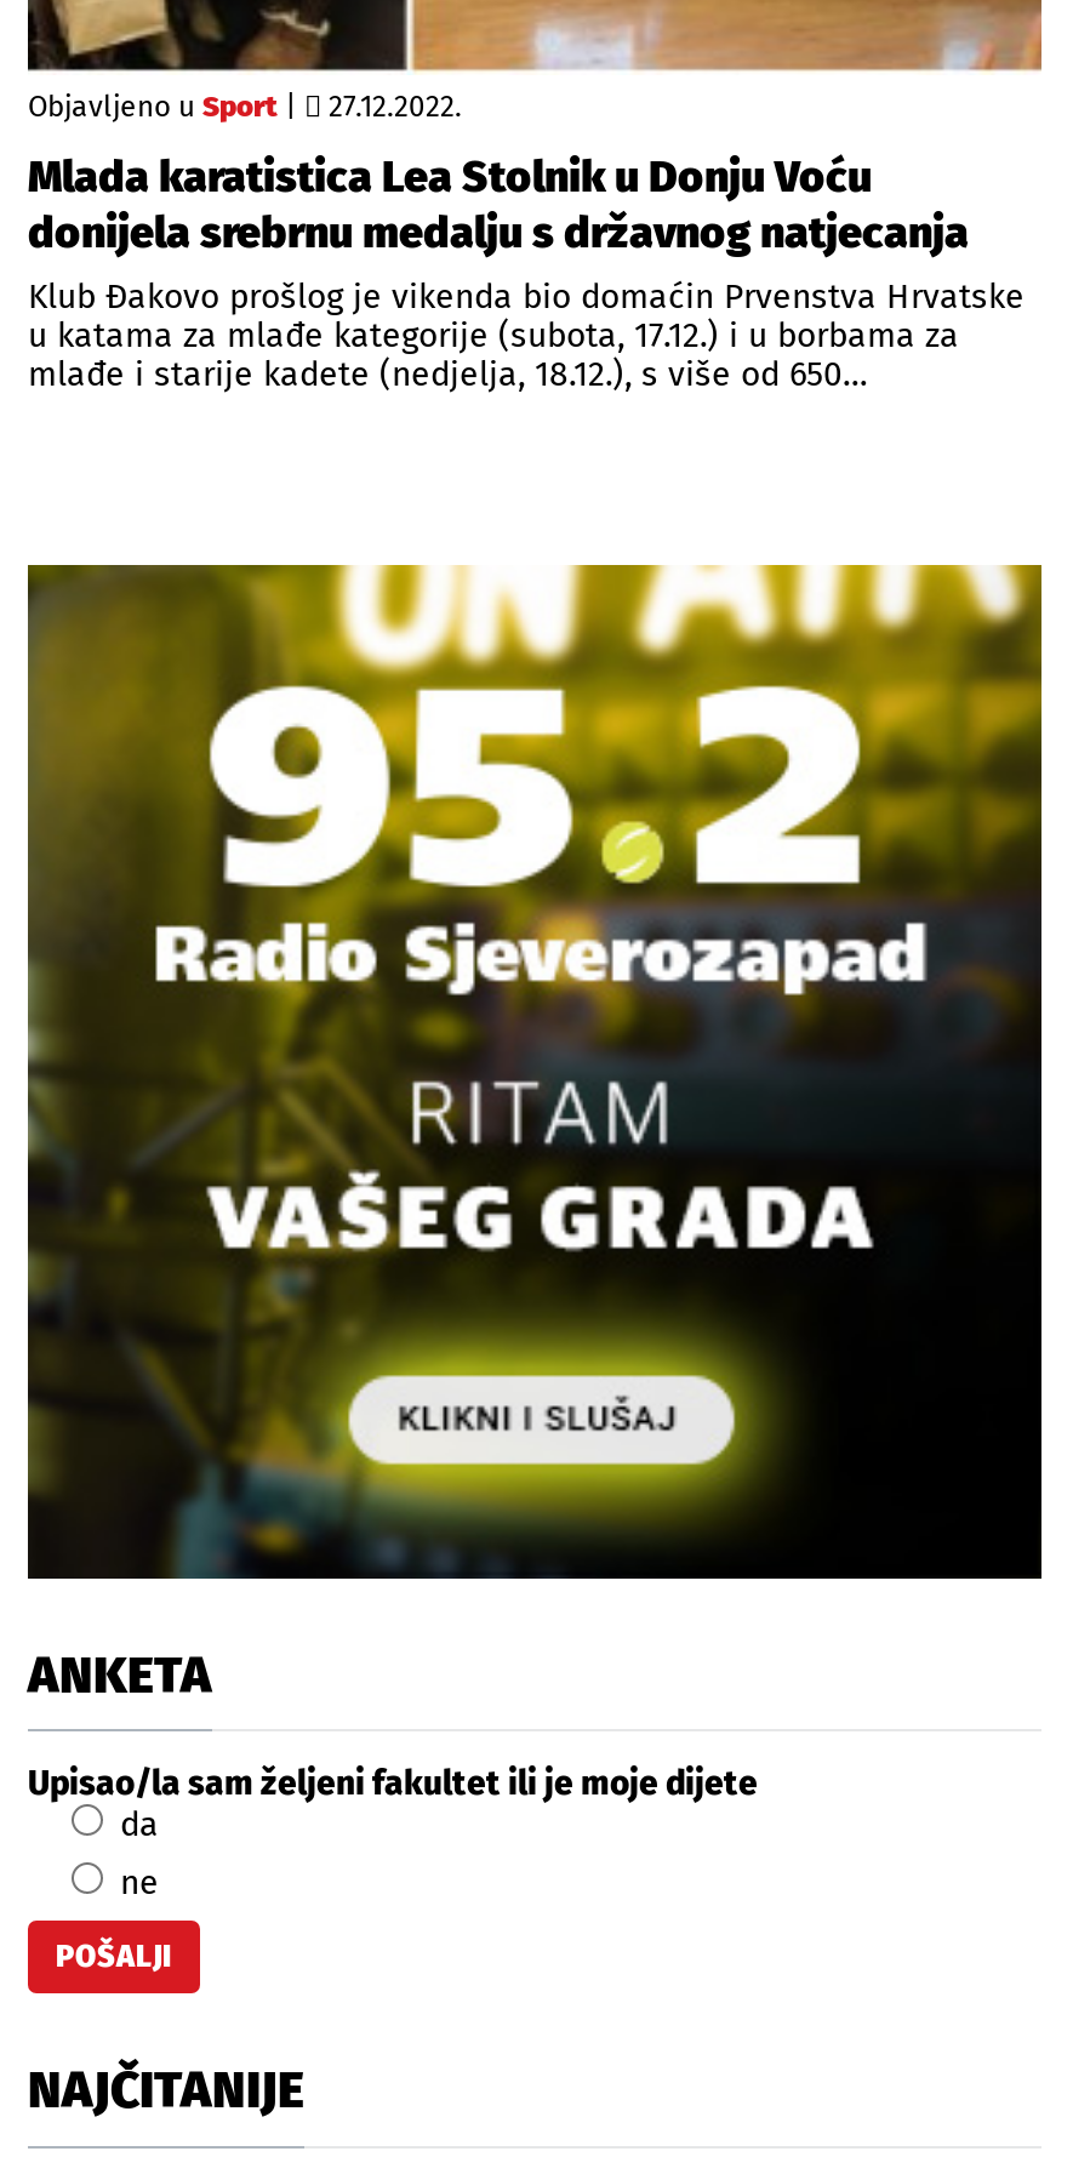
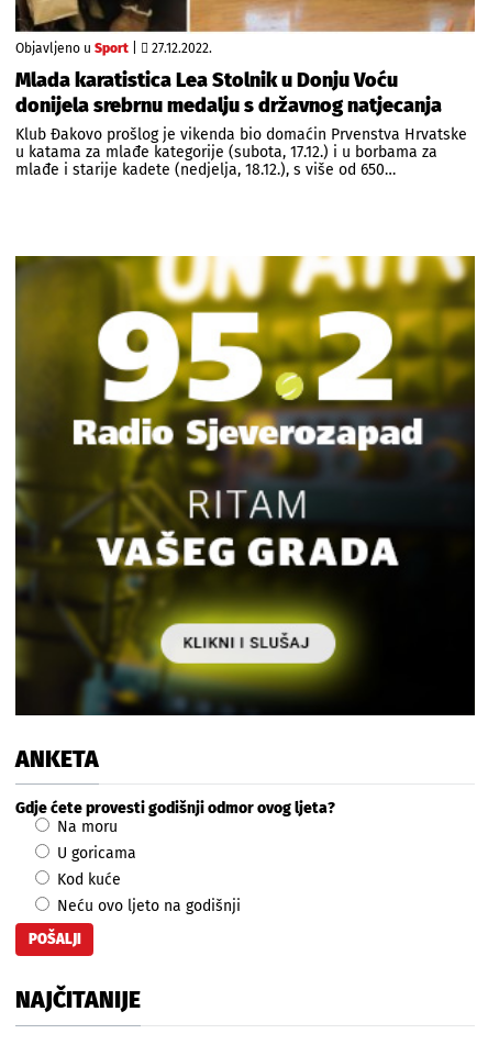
- Upisao/la sam željeni fakultet ili je moje dijete
- da
- ne
+ Gdje ćete provesti godišnji odmor ovog ljeta?
+ Na moru
+ U goricama
+ Kod kuće
+ Neću ovo ljeto na godišnji
